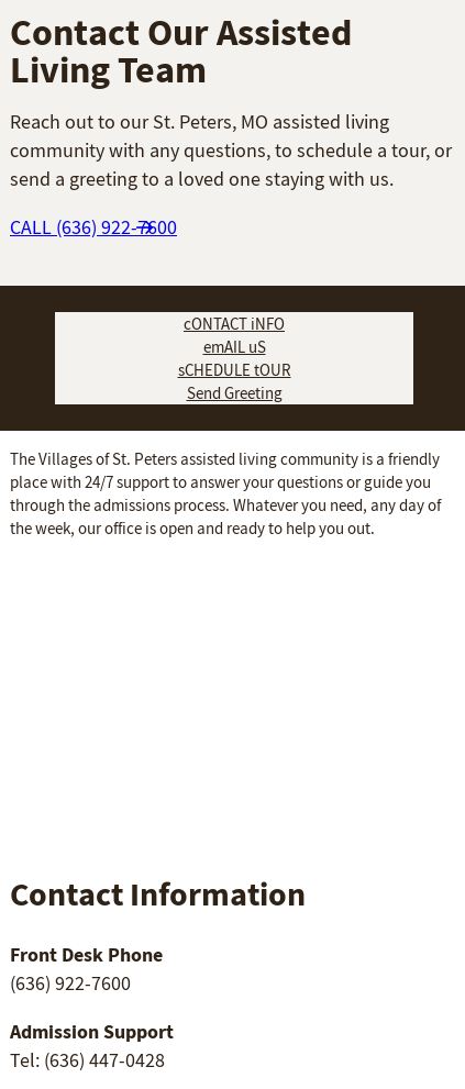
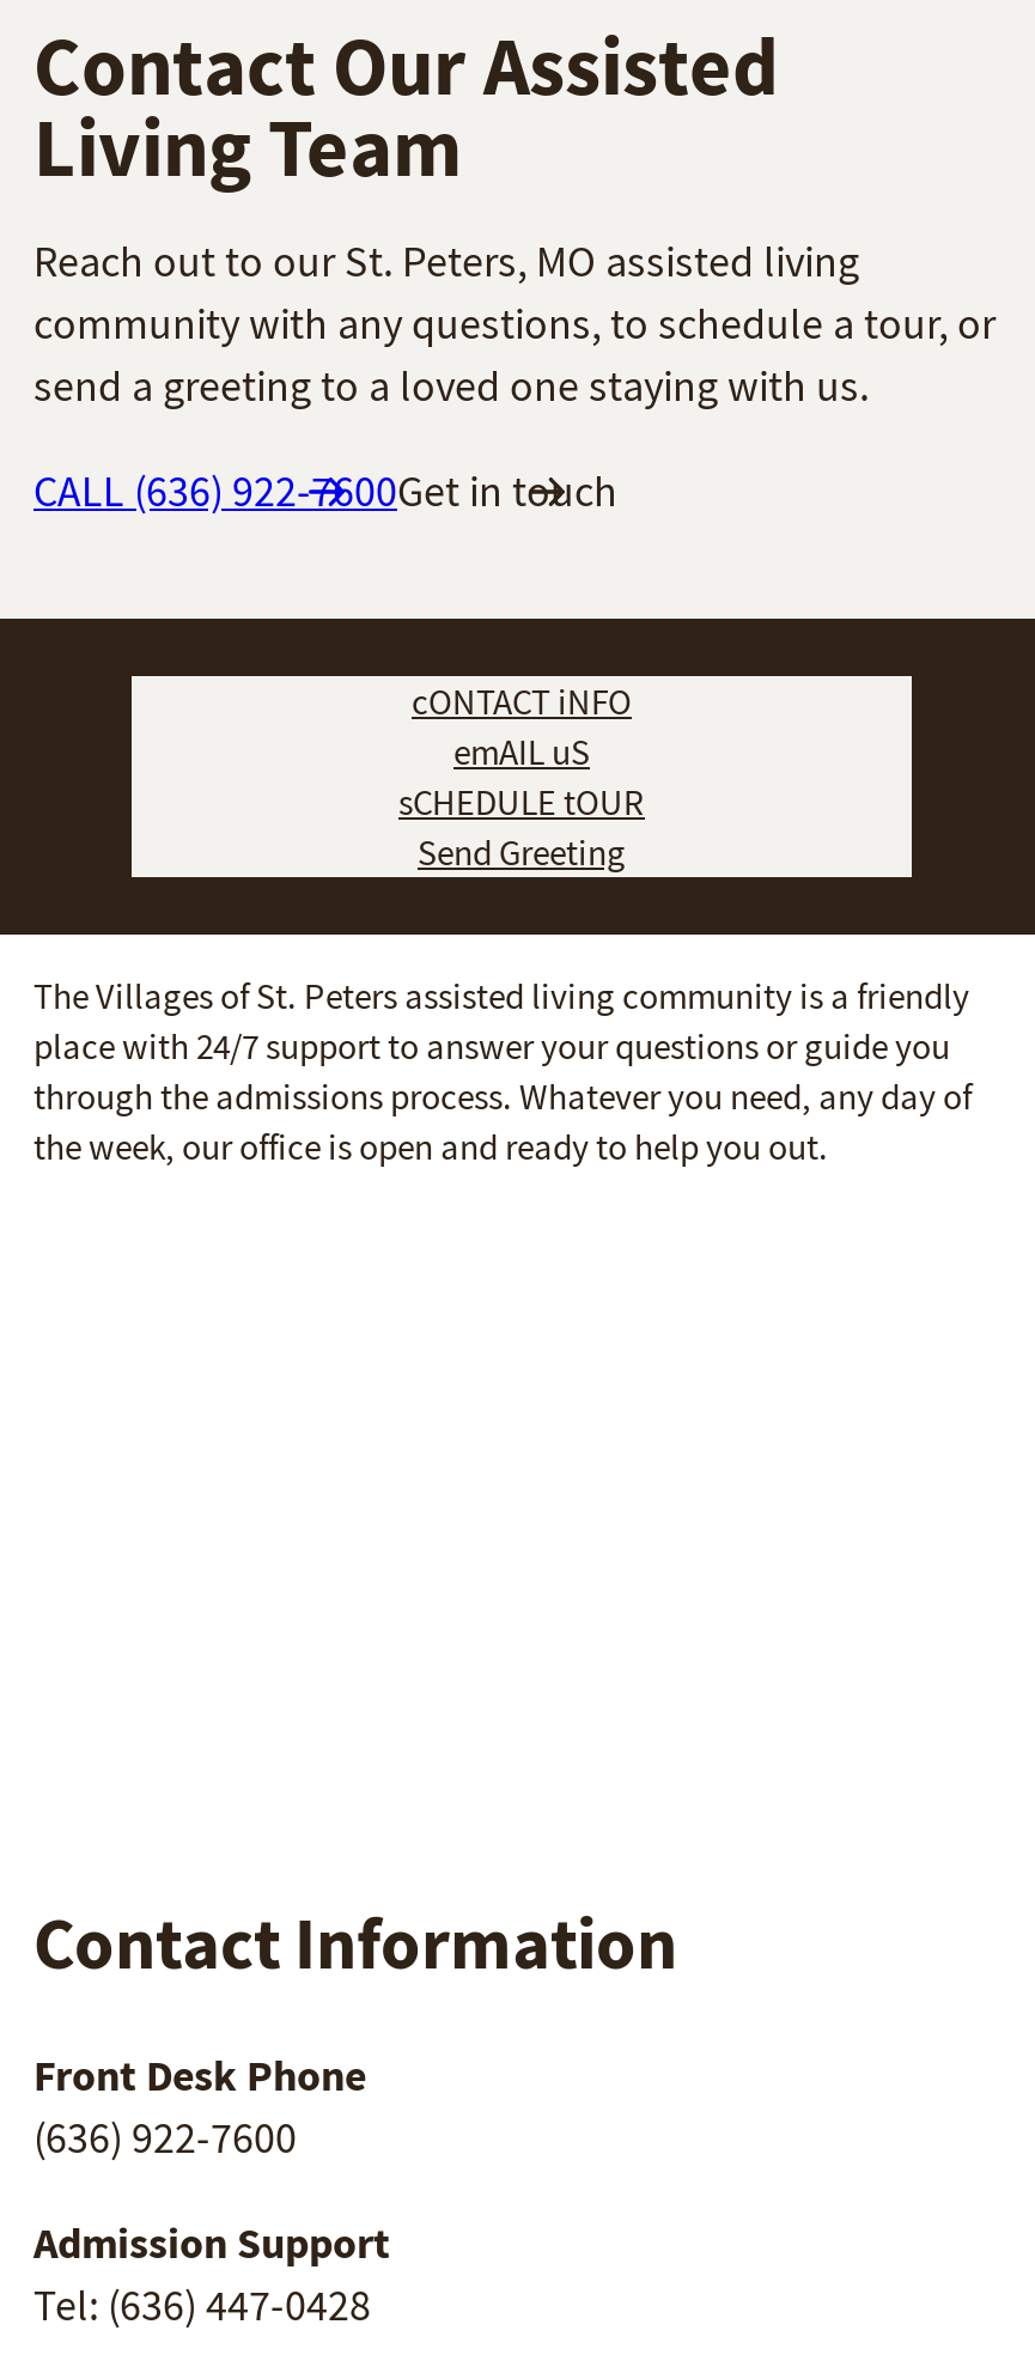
- CALL (636) 922-7600
+ CALL (636) 922-7600Get in touch
